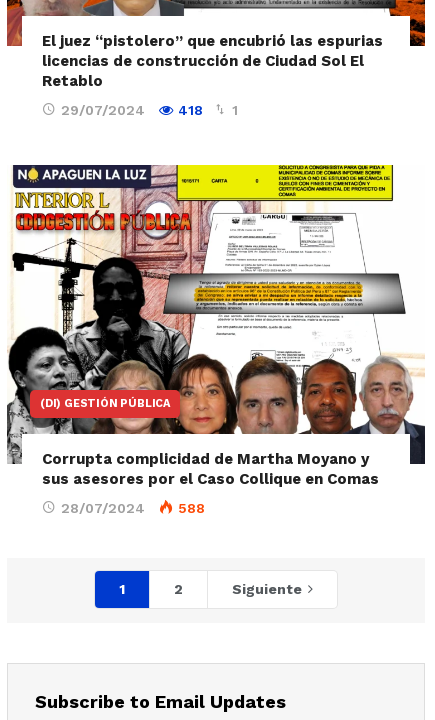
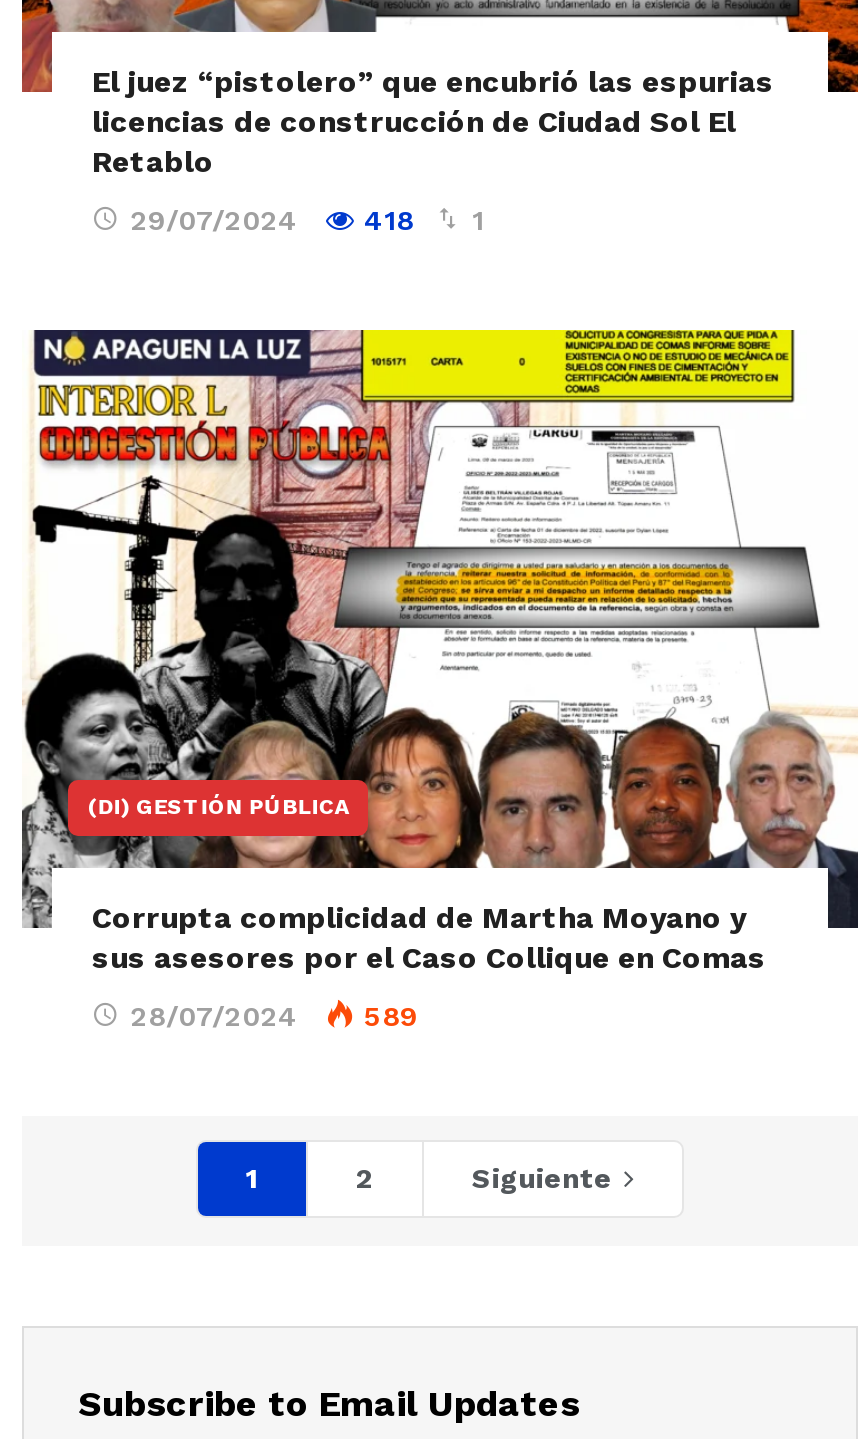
- 588
+ 589
